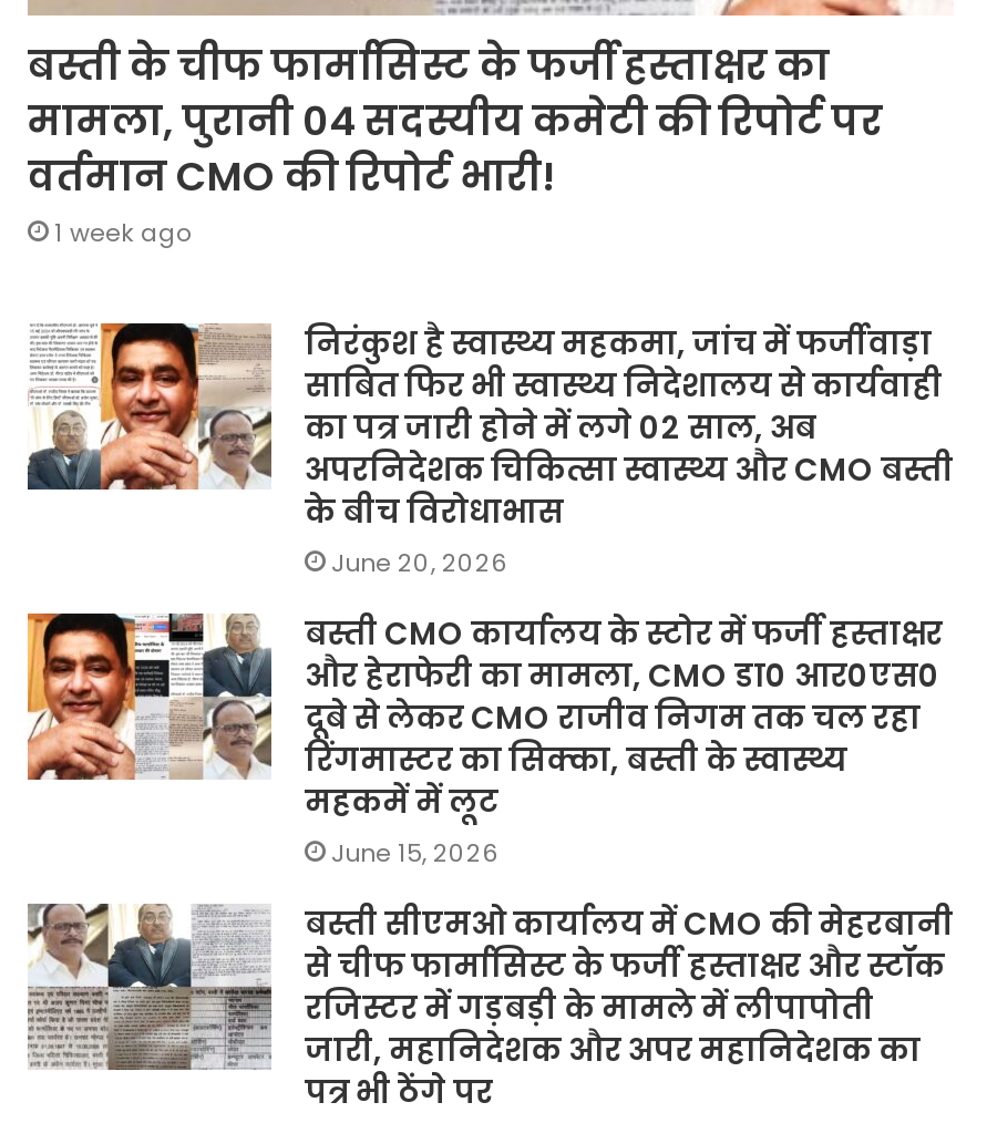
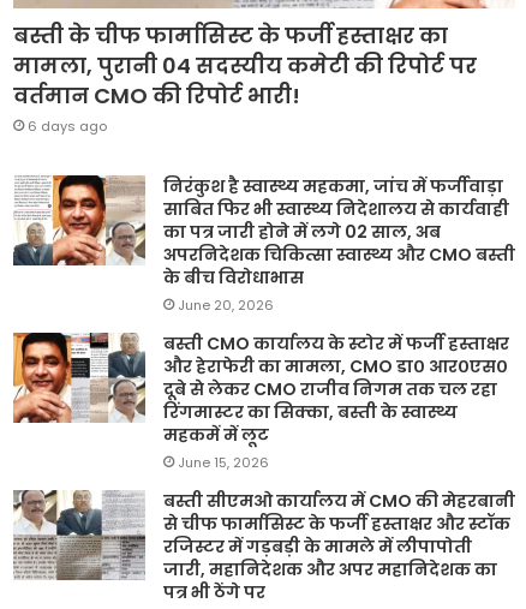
- 1 week ago
+ 6 days ago
